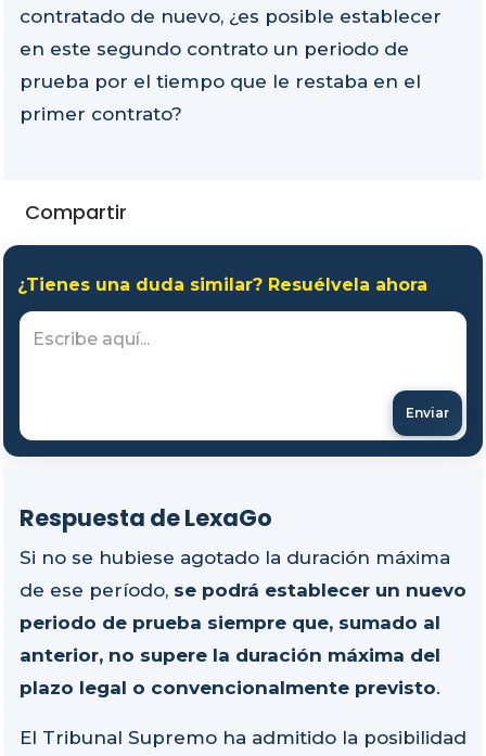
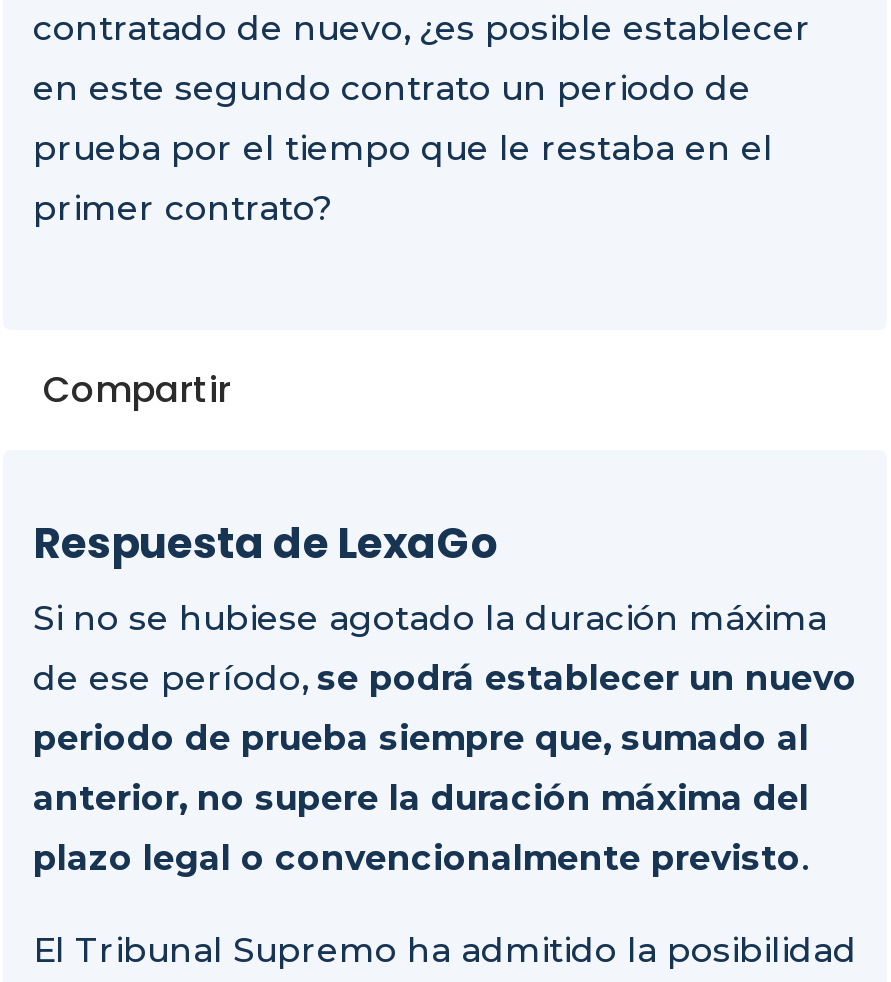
- [image]
- ¿Tienes una duda similar? Resuélvela ahora

- Enviar
